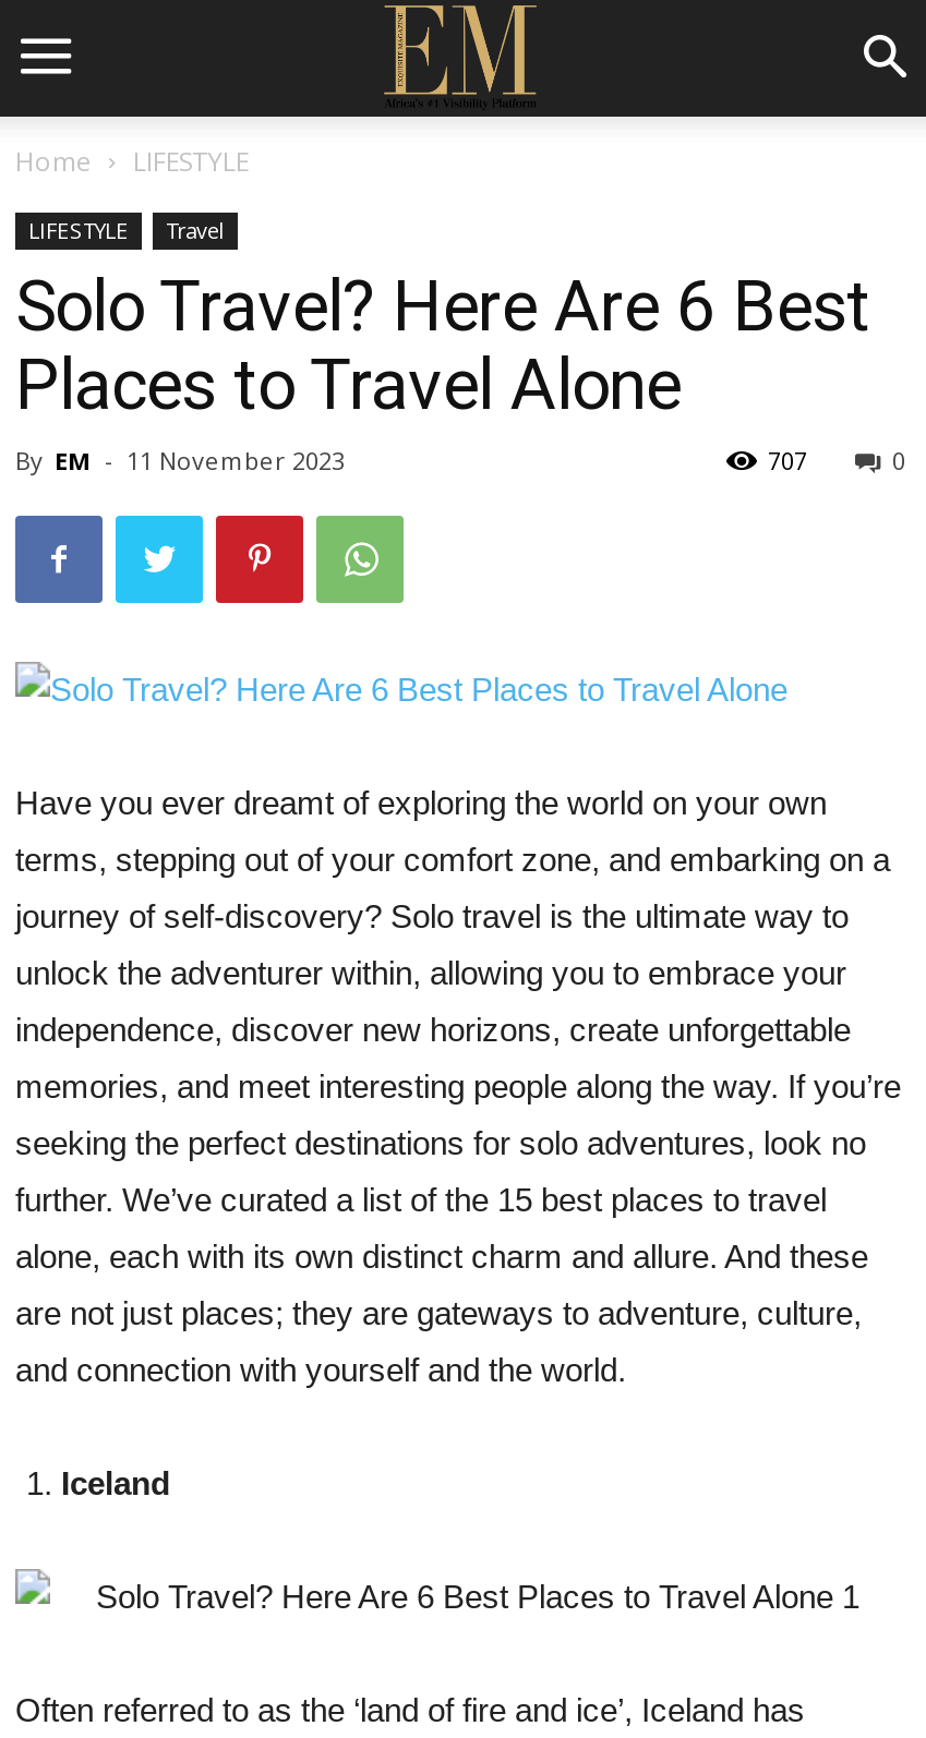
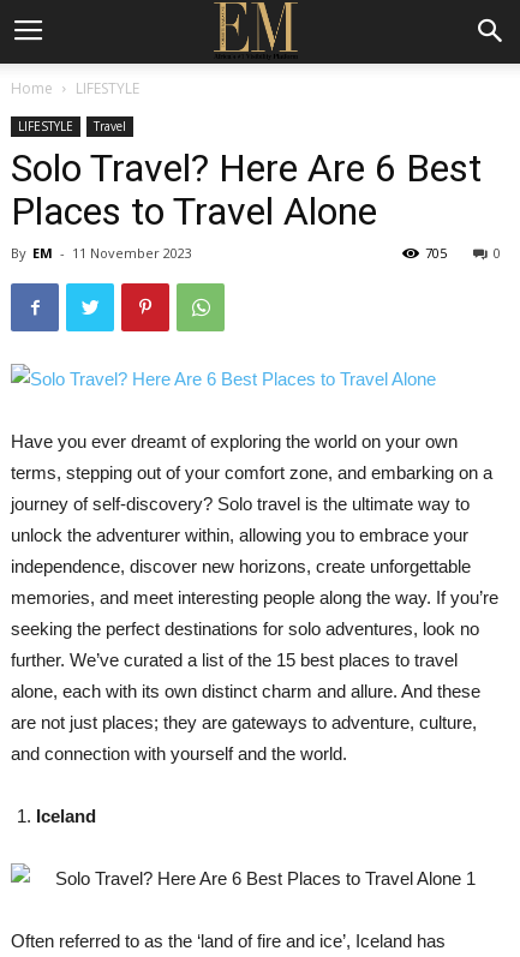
- 707
+ 705
